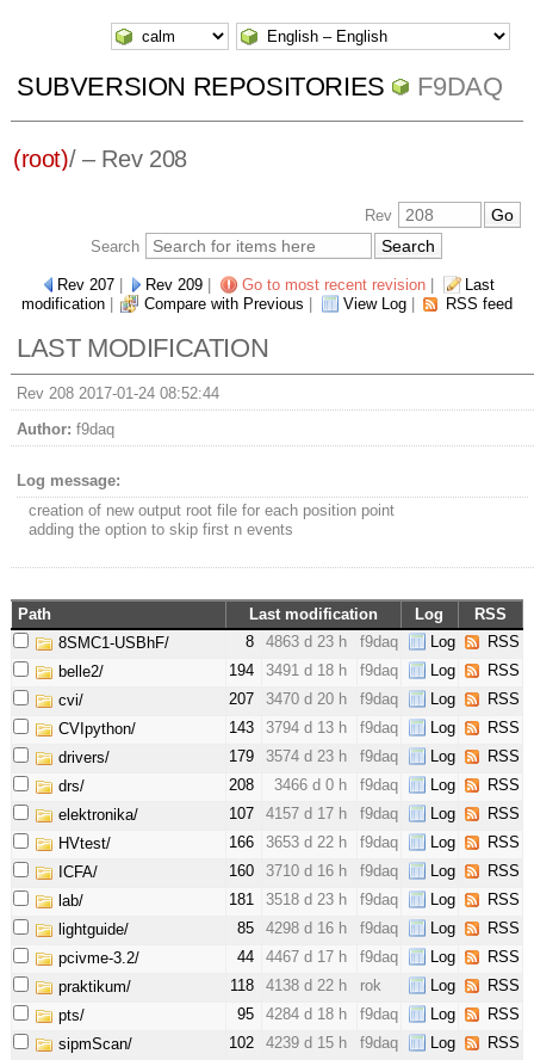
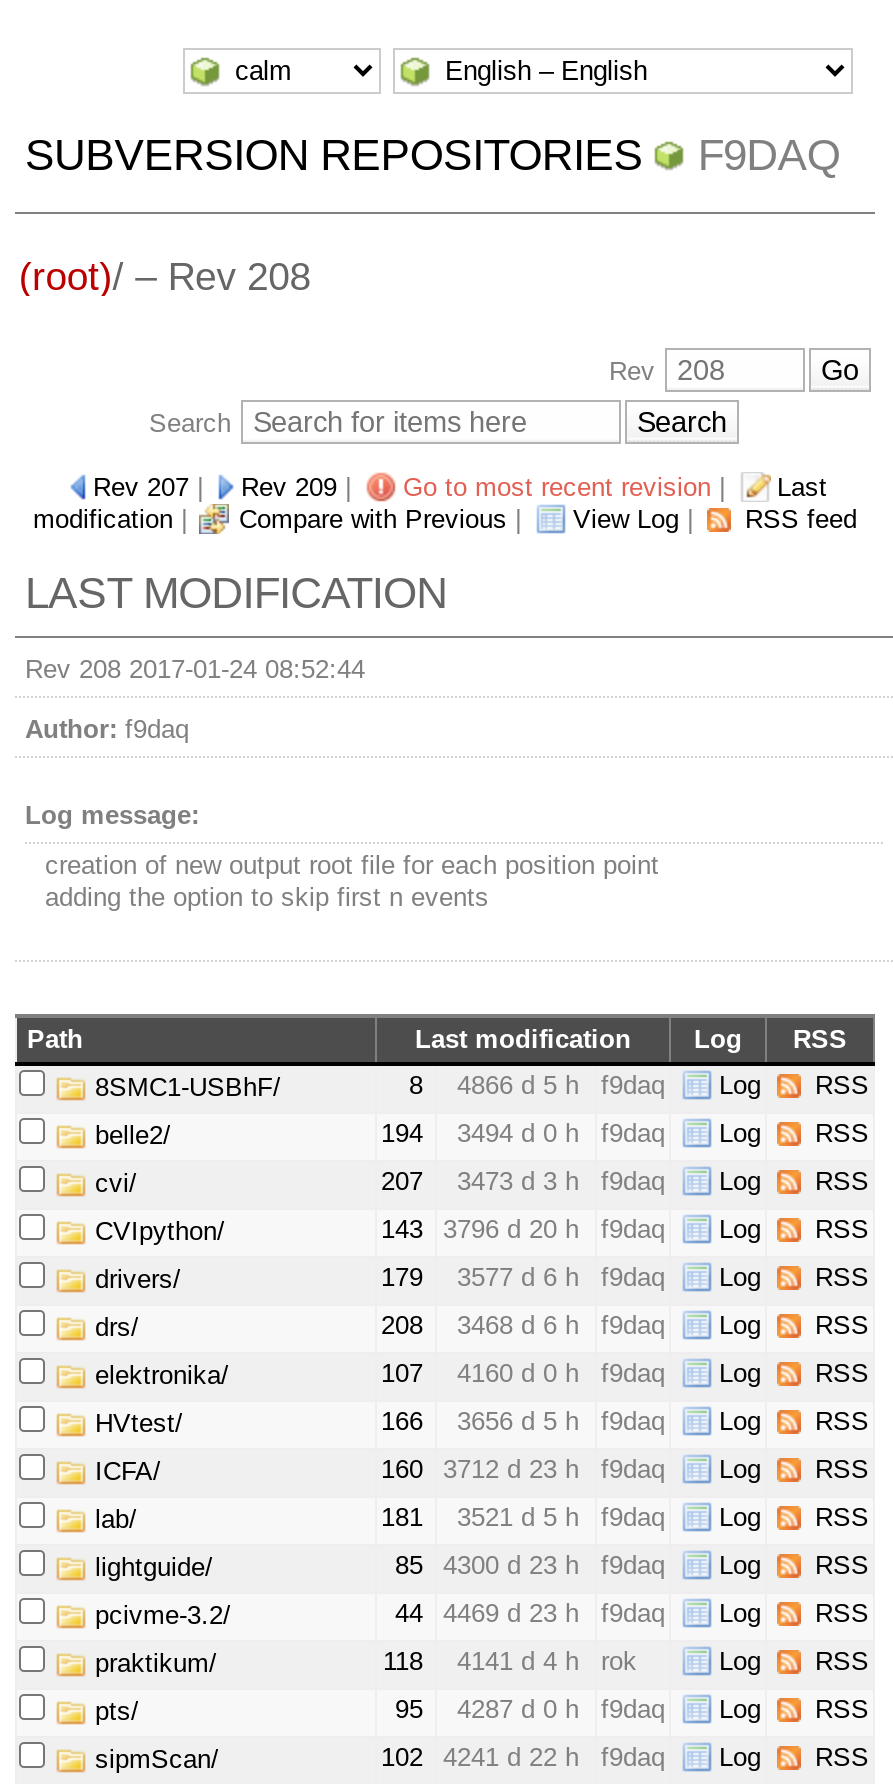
- 8 4863 d 23 h f9daq Log RSS
+ 8 4866 d 5 h f9daq Log RSS

- 194 3491 d 18 h f9daq Log RSS
+ 194 3494 d 0 h f9daq Log RSS

- 207 3470 d 20 h f9daq Log RSS
+ 207 3473 d 3 h f9daq Log RSS

- 143 3794 d 13 h f9daq Log RSS
+ 143 3796 d 20 h f9daq Log RSS

- 179 3574 d 23 h f9daq Log RSS
+ 179 3577 d 6 h f9daq Log RSS

- 208 3466 d 0 h f9daq Log RSS
+ 208 3468 d 6 h f9daq Log RSS

- 107 4157 d 17 h f9daq Log RSS
+ 107 4160 d 0 h f9daq Log RSS

- 166 3653 d 22 h f9daq Log RSS
+ 166 3656 d 5 h f9daq Log RSS

- 160 3710 d 16 h f9daq Log RSS
+ 160 3712 d 23 h f9daq Log RSS

- 181 3518 d 23 h f9daq Log RSS
+ 181 3521 d 5 h f9daq Log RSS

- 85 4298 d 16 h f9daq Log RSS
+ 85 4300 d 23 h f9daq Log RSS

- 44 4467 d 17 h f9daq Log RSS
+ 44 4469 d 23 h f9daq Log RSS

- 118 4138 d 22 h rok
+ 118 4141 d 4 h rok

- 95 4284 d 18 h f9daq Log RSS
+ 95 4287 d 0 h f9daq Log RSS

- 102 4239 d 15 h f9daq Log RSS
+ 102 4241 d 22 h f9daq Log RSS
